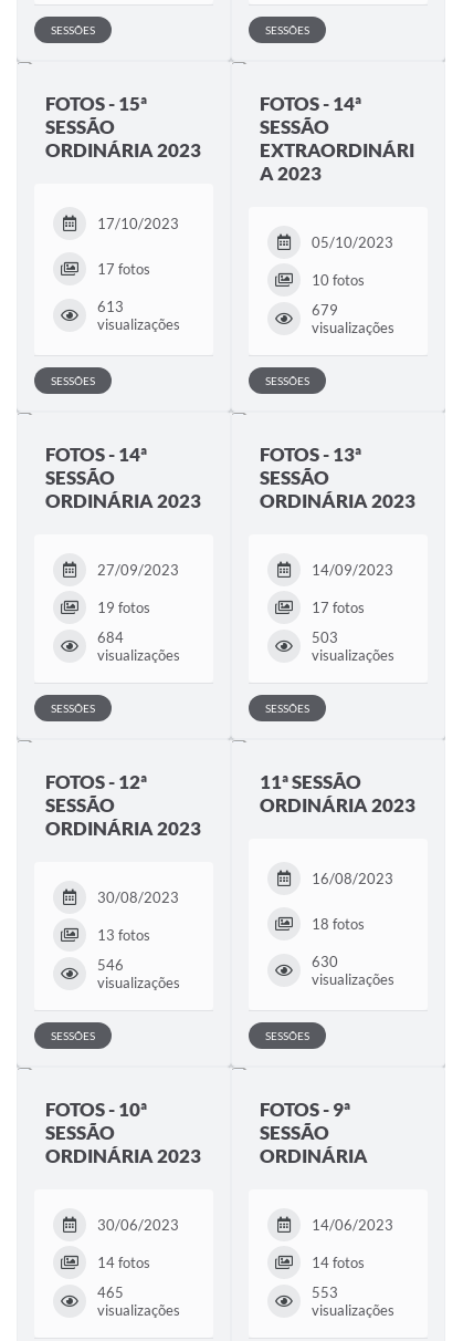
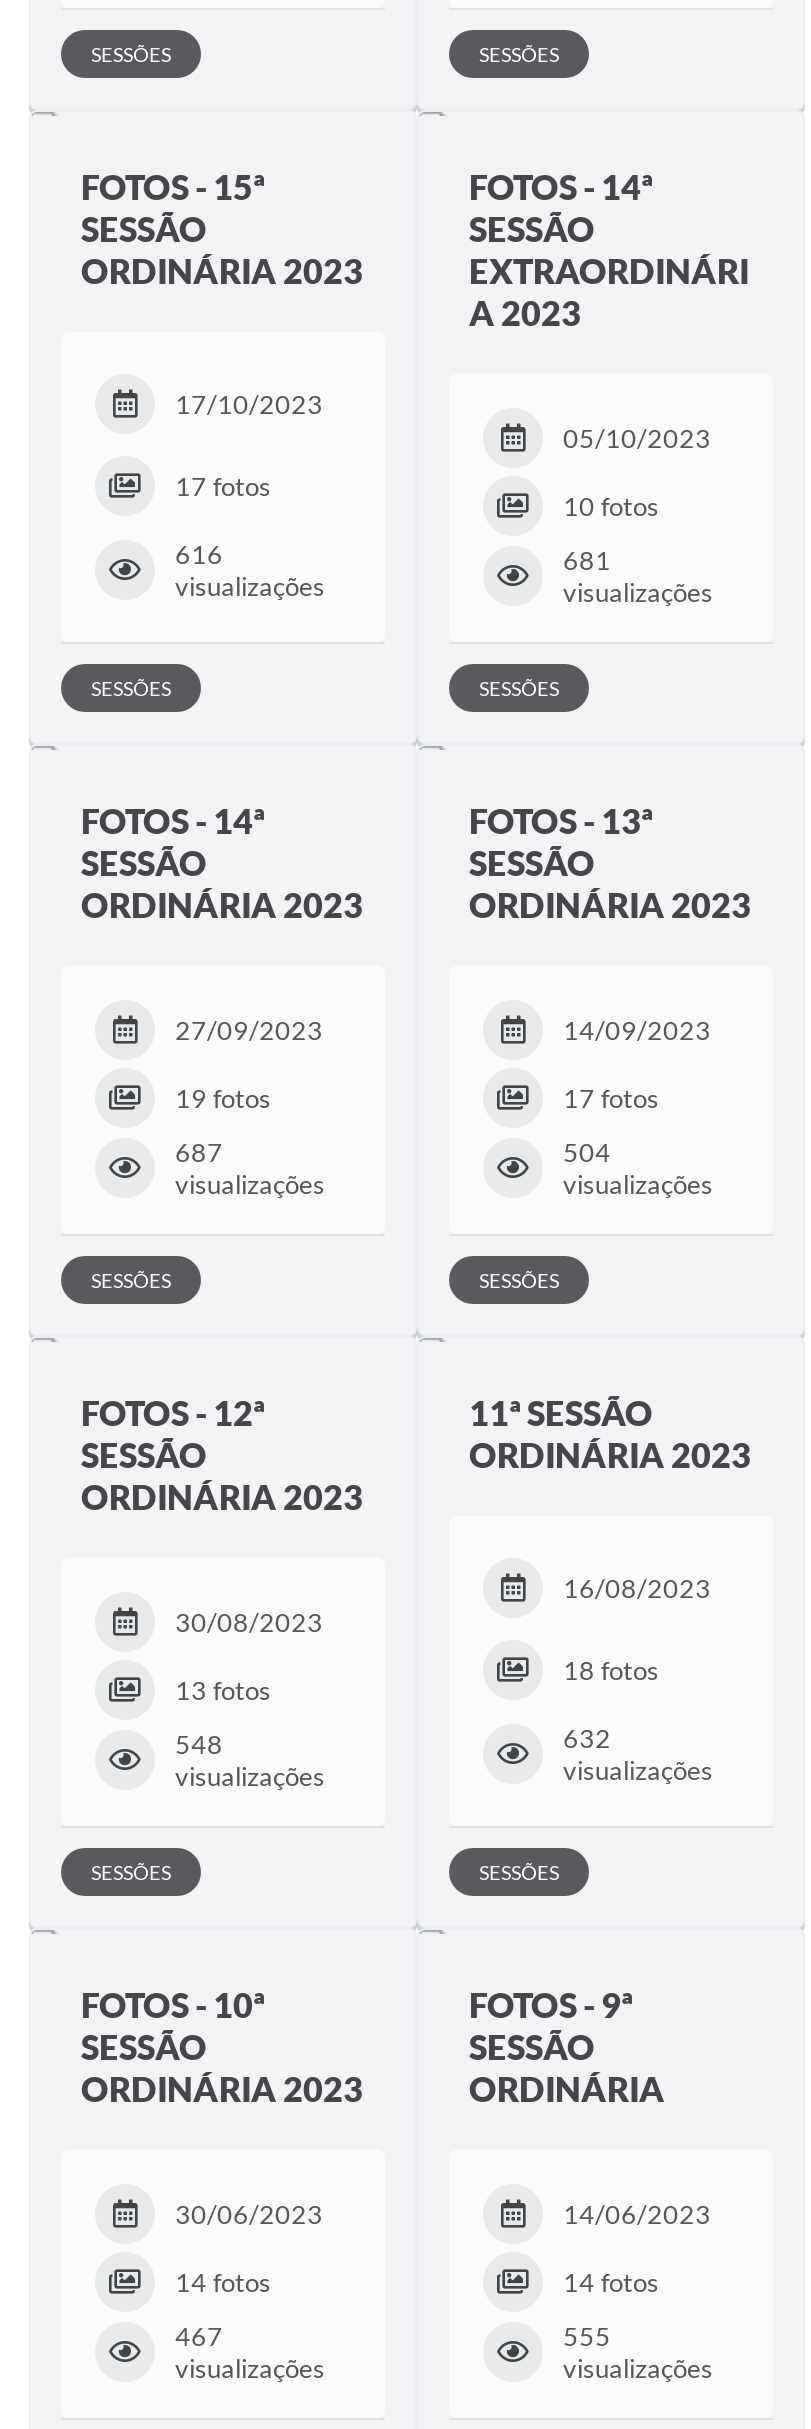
- 613
+ 616

- 679
+ 681

- 684
+ 687

- 503
+ 504

- 546
+ 548

- 630
+ 632

- 465
+ 467

- 553
+ 555
